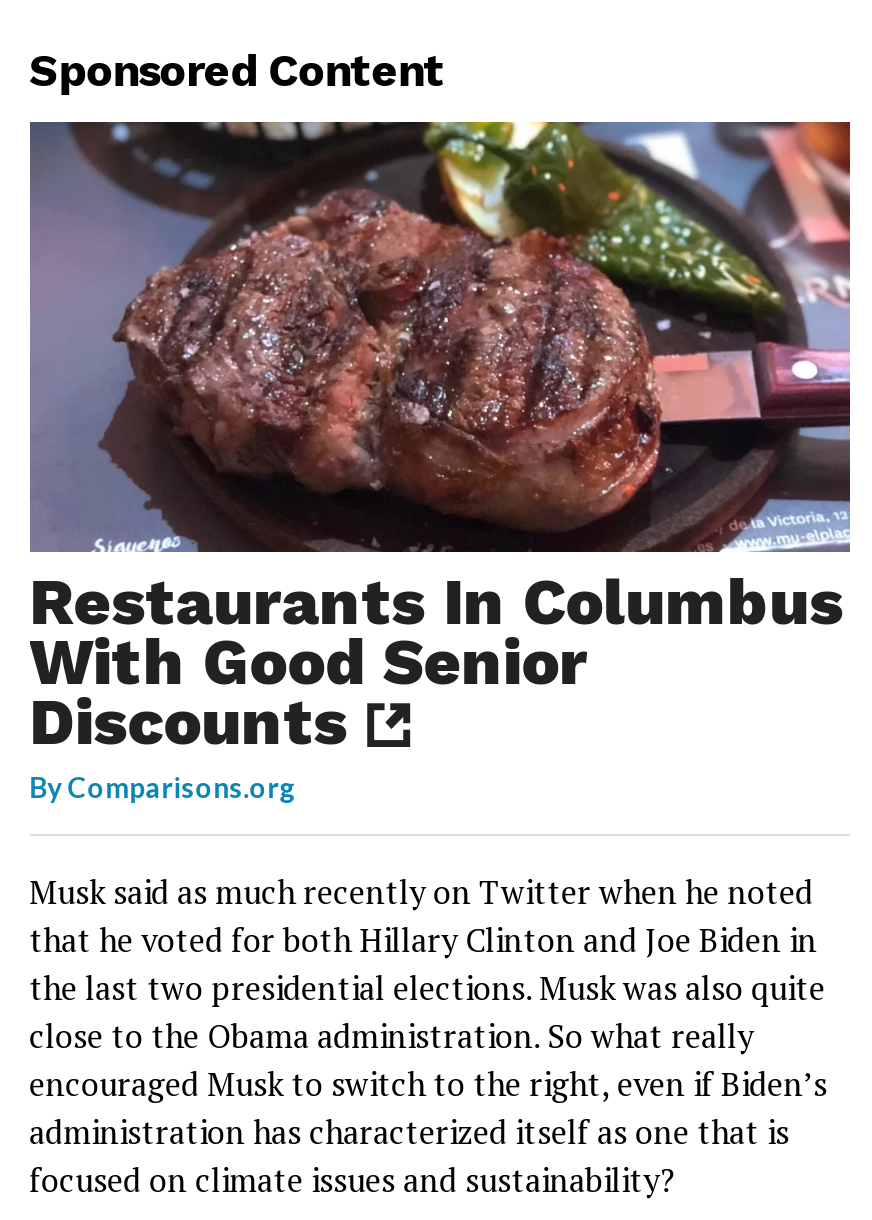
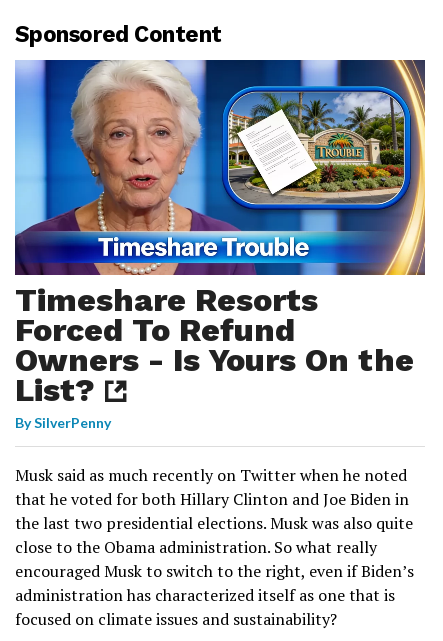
- [image]
- Restaurants In Columbus
- With Good Senior
- Discounts
- By Comparisons.org
+ [image]
+ Timeshare Resorts
+ Forced To Refund
+ Owners - Is Yours On the
+ List?
+ By SilverPenny
